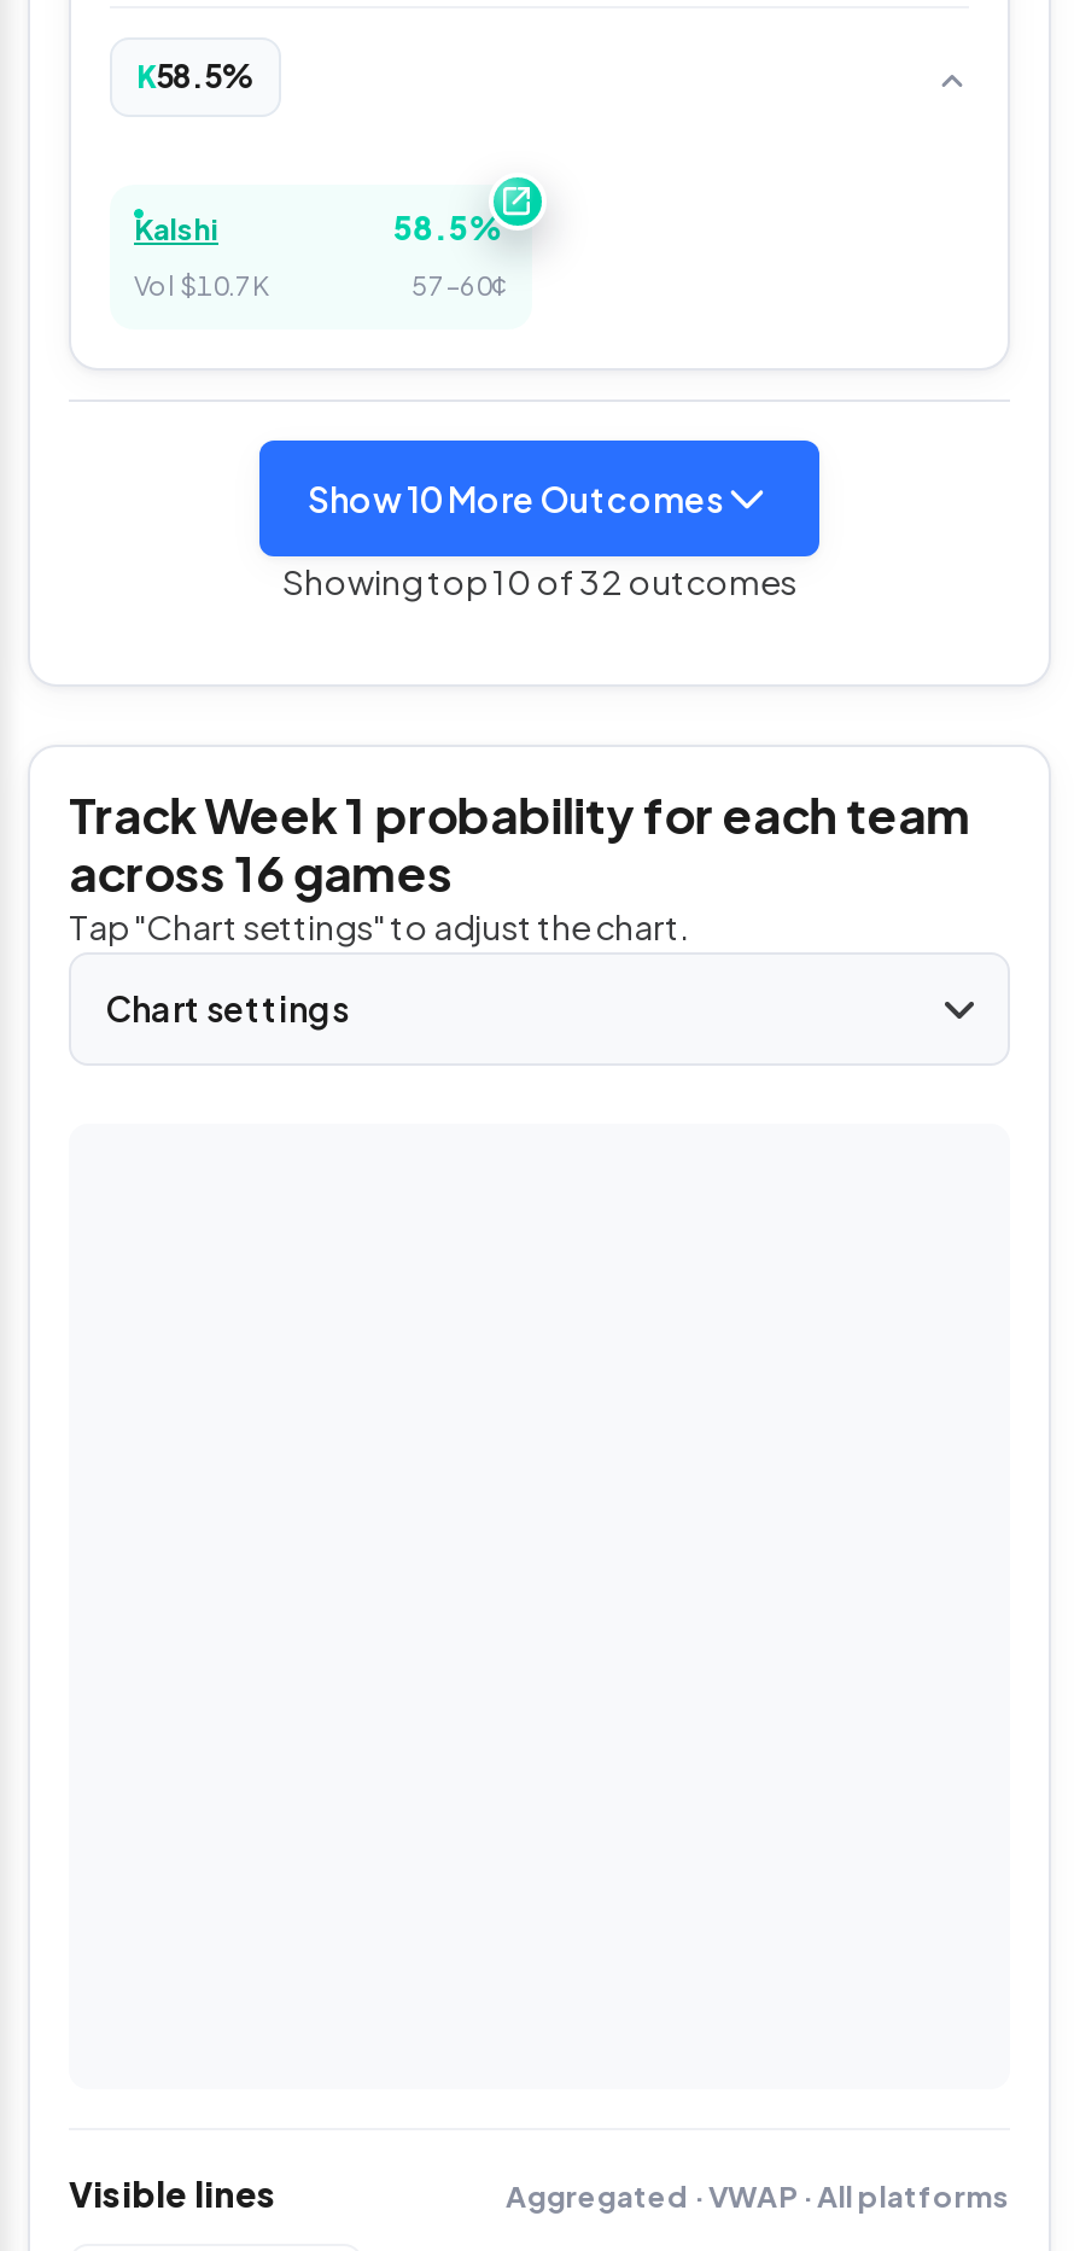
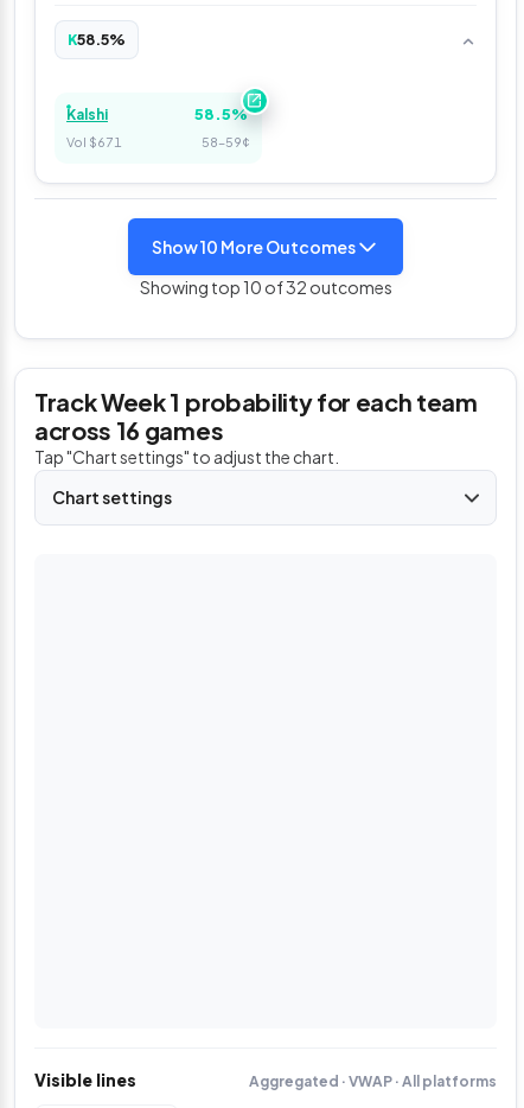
- Vol $10.7K
+ Vol $671

- 57–60¢
+ 58–59¢
